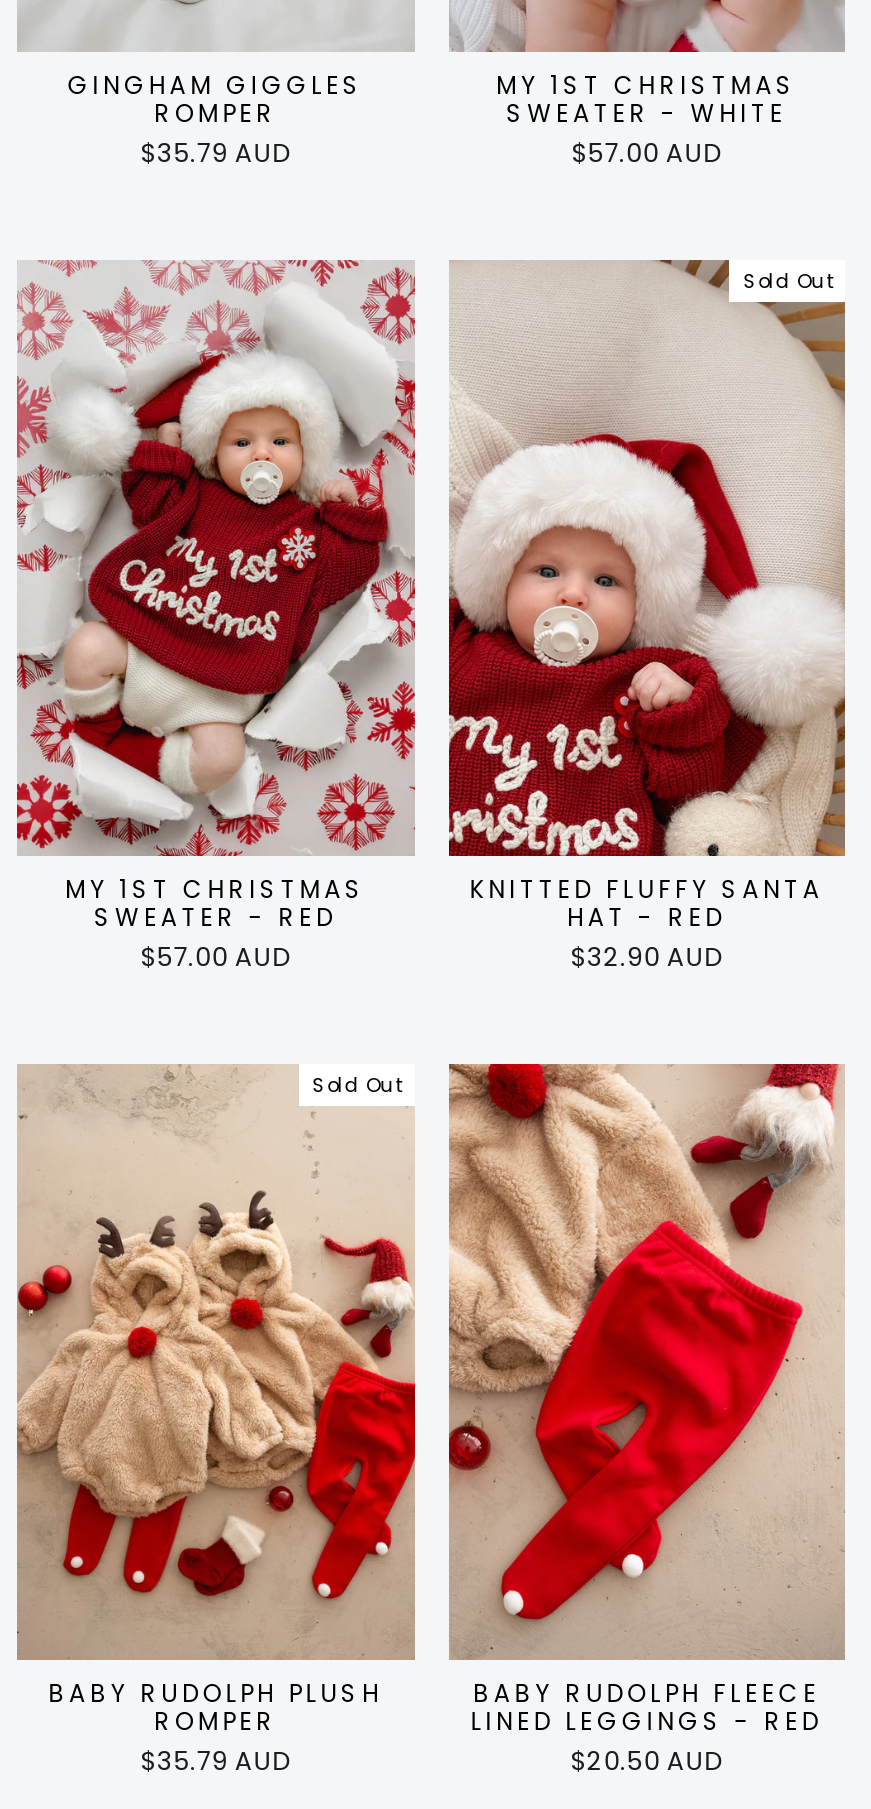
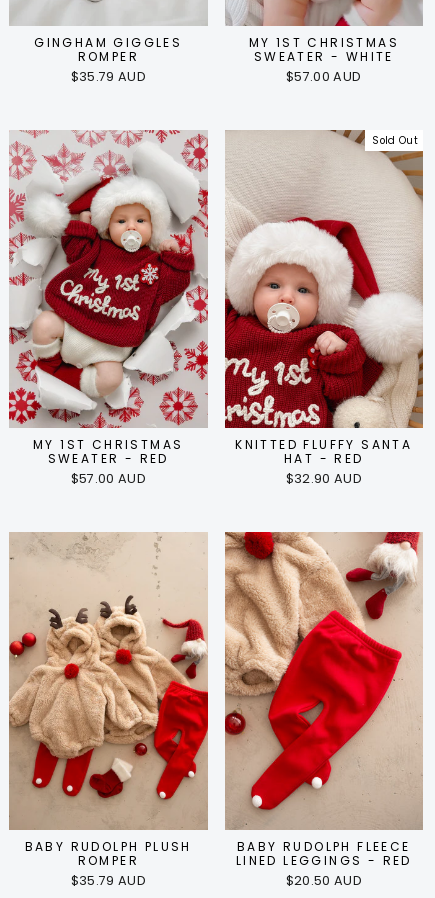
- Sold Out
